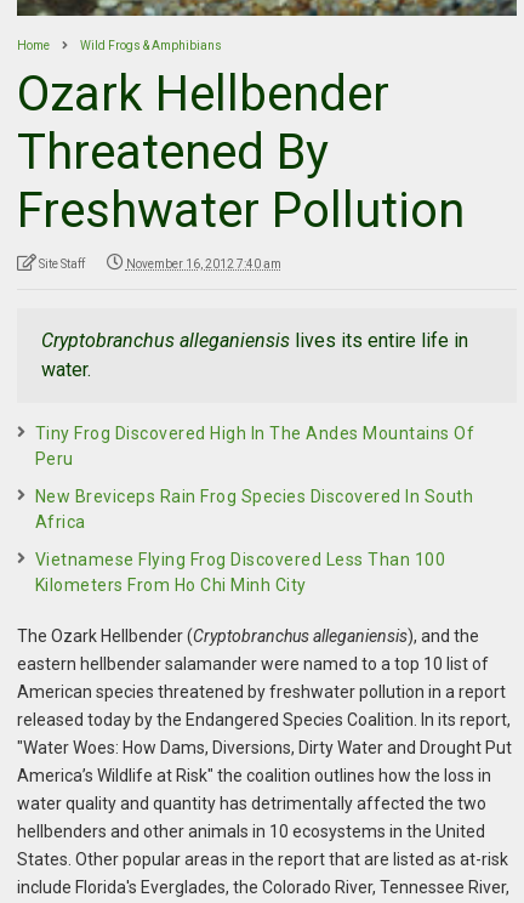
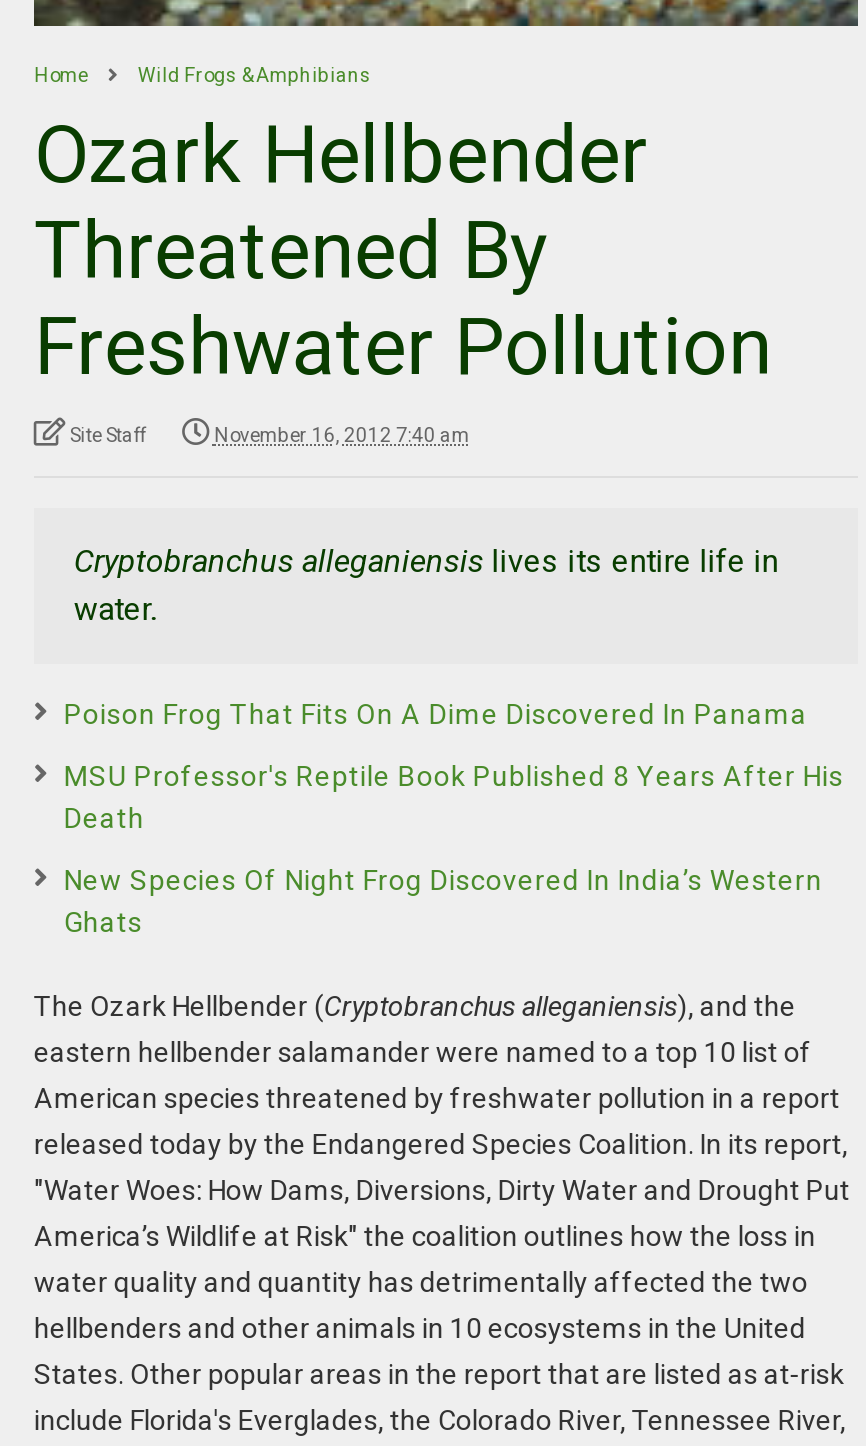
- Tiny Frog Discovered High In The Andes Mountains Of
- Peru
+ Poison Frog That Fits On A Dime Discovered In Panama

- New Breviceps Rain Frog Species Discovered In South
- Africa
+ MSU Professor's Reptile Book Published 8 Years After His
+ Death

- Vietnamese Flying Frog Discovered Less Than 100
- Kilometers From Ho Chi Minh City
+ New Species Of Night Frog Discovered In India’s Western
+ Ghats
